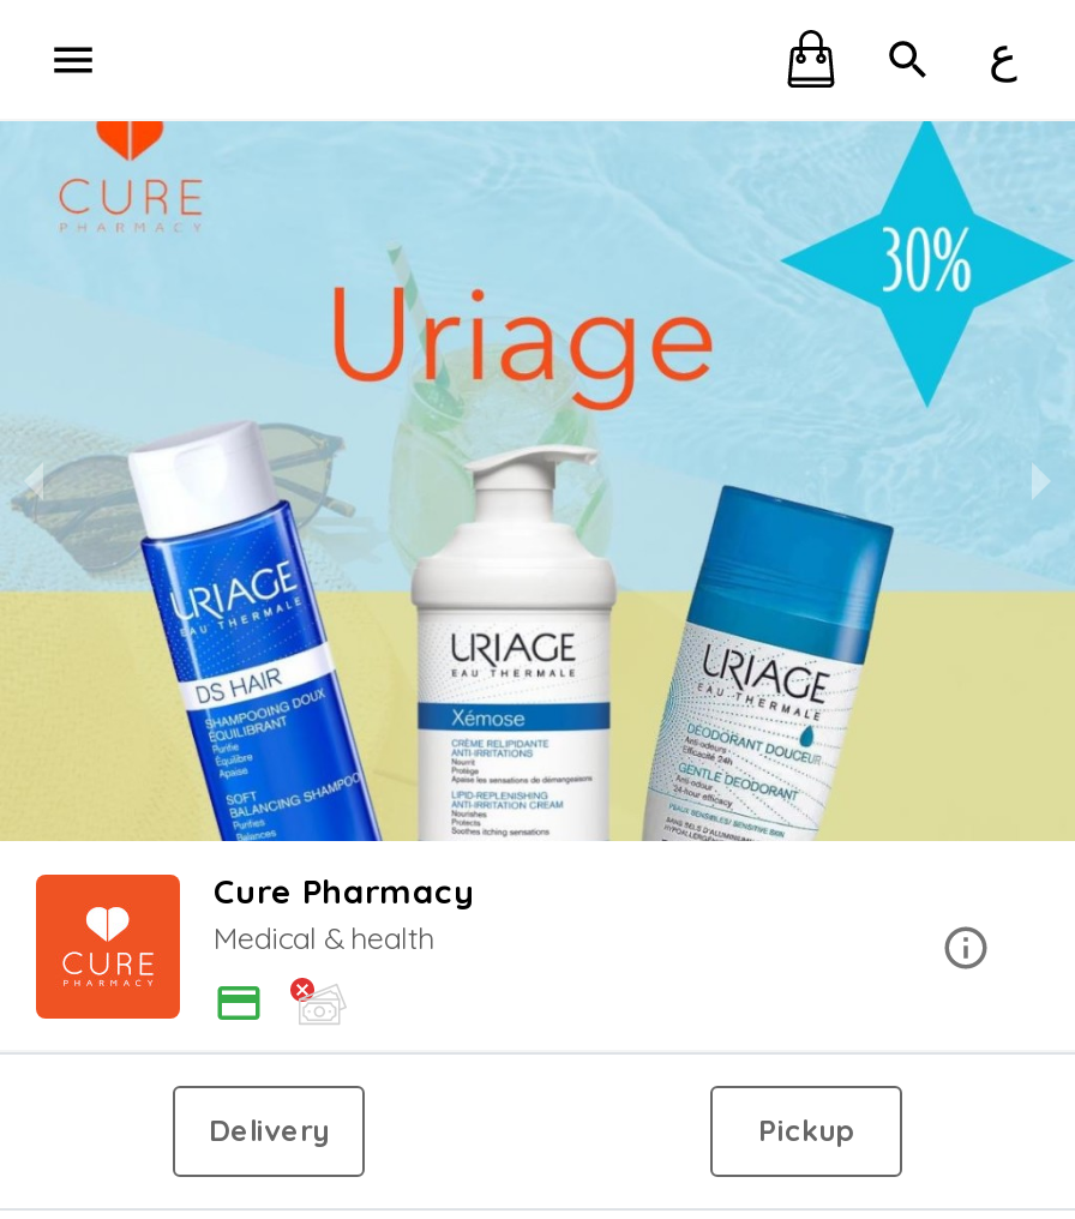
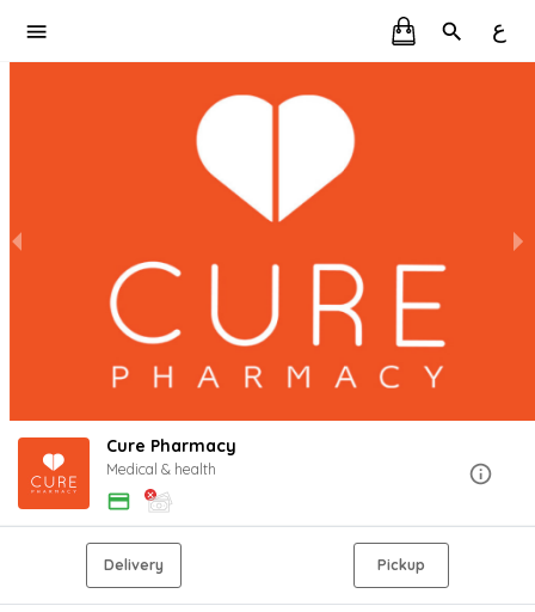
- [image]
+ [image]
